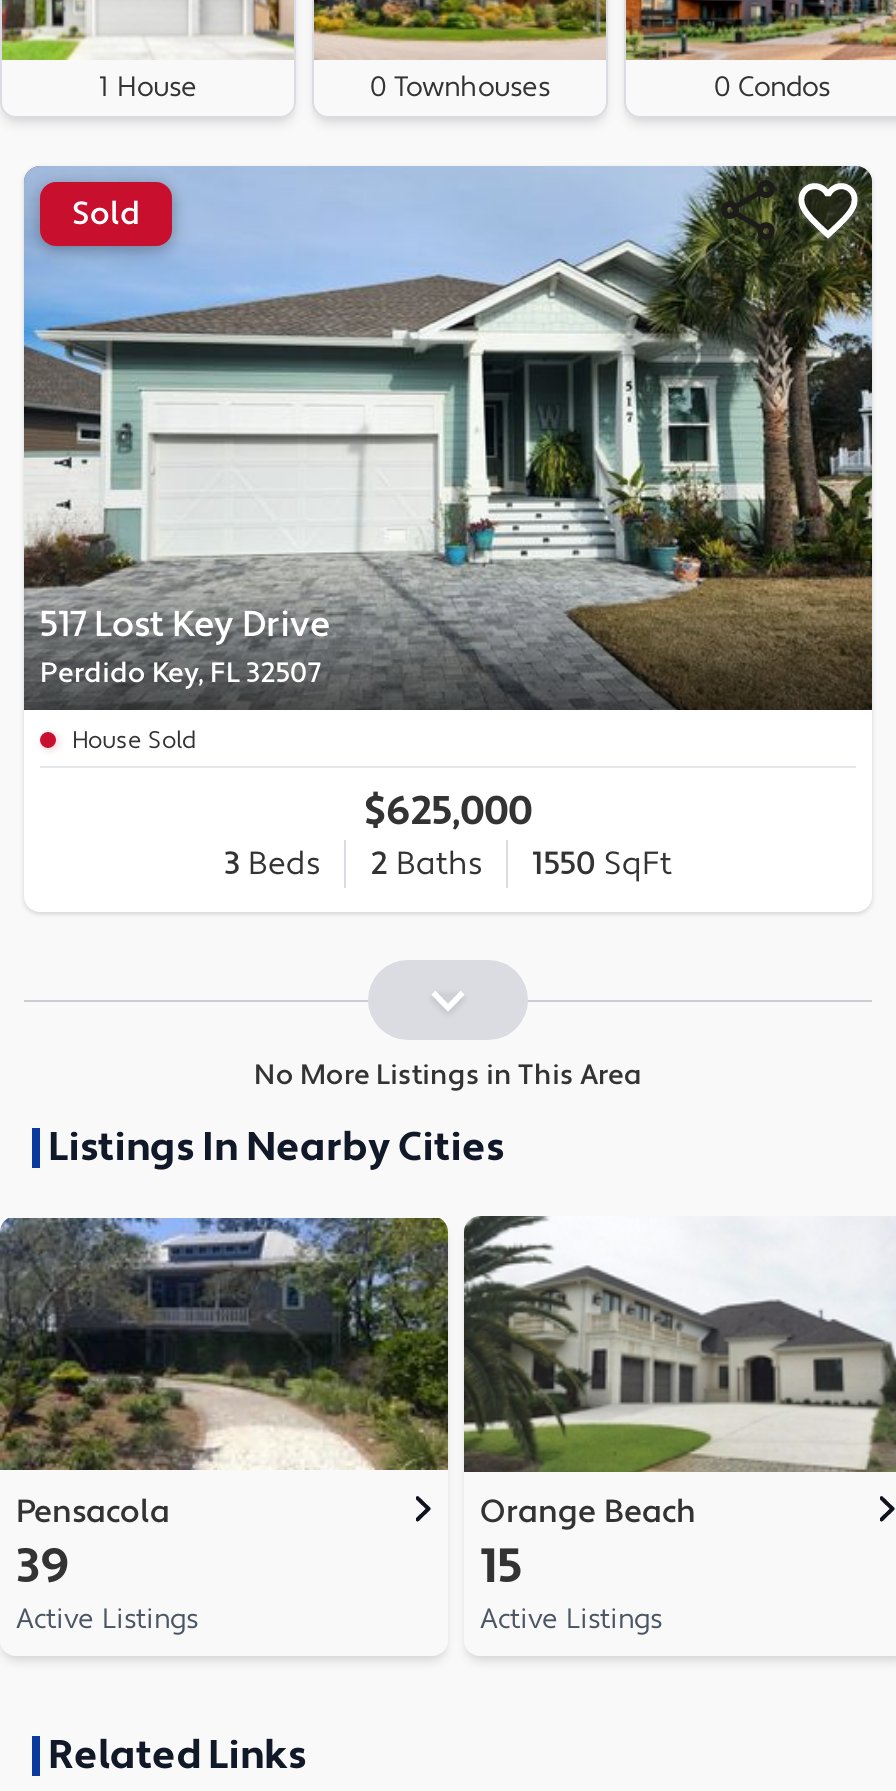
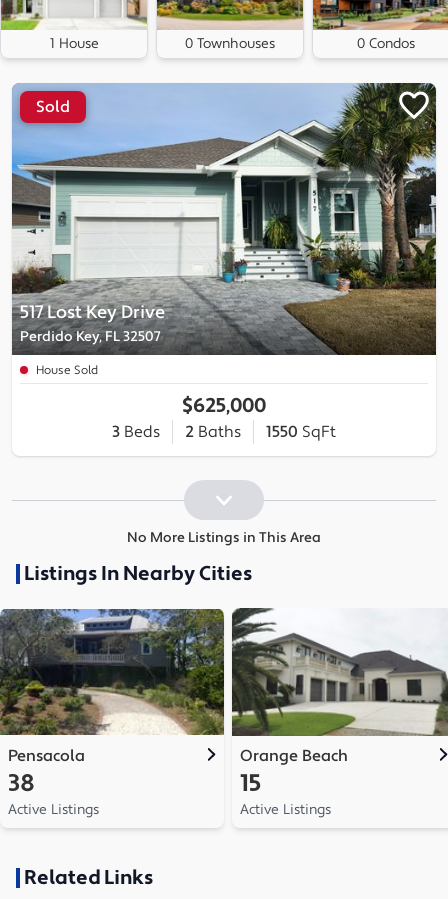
- 39
+ 38
